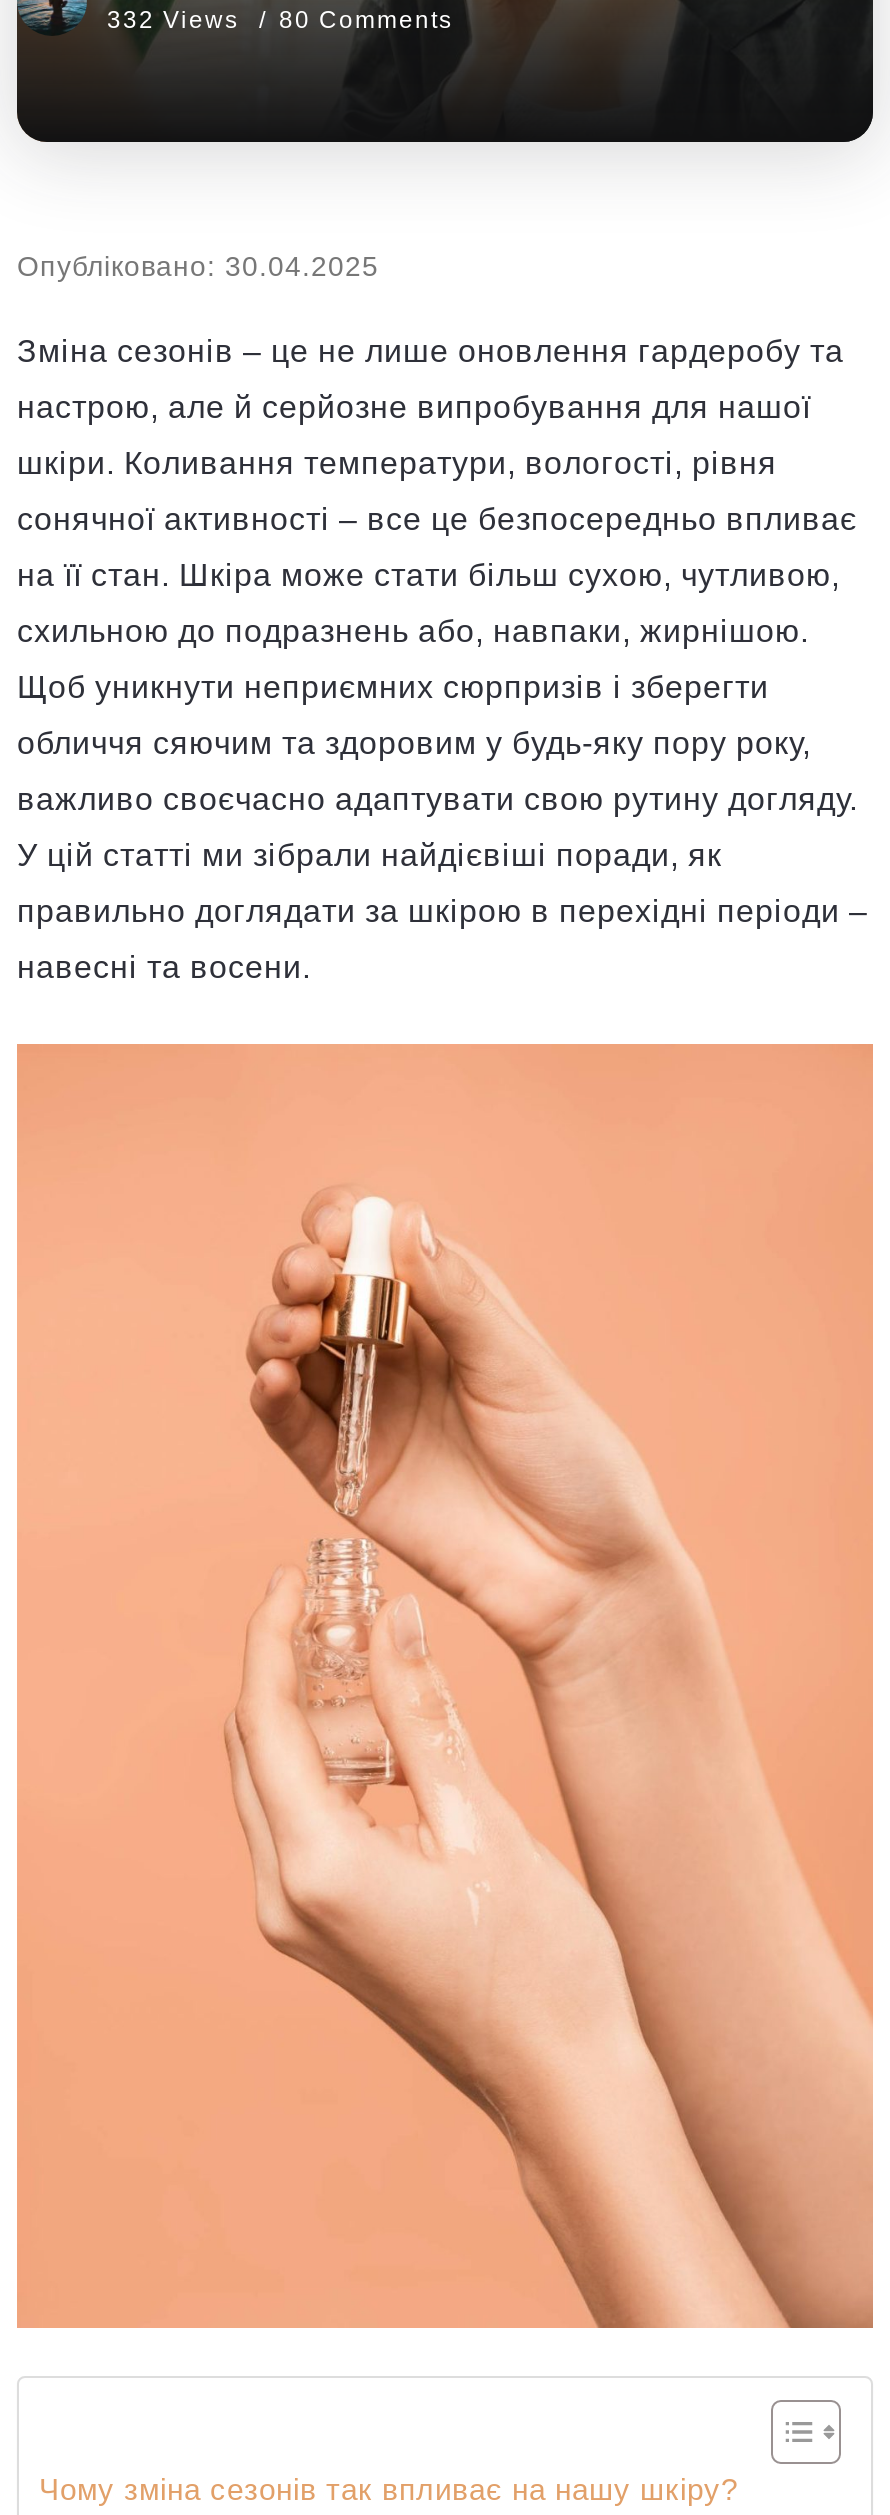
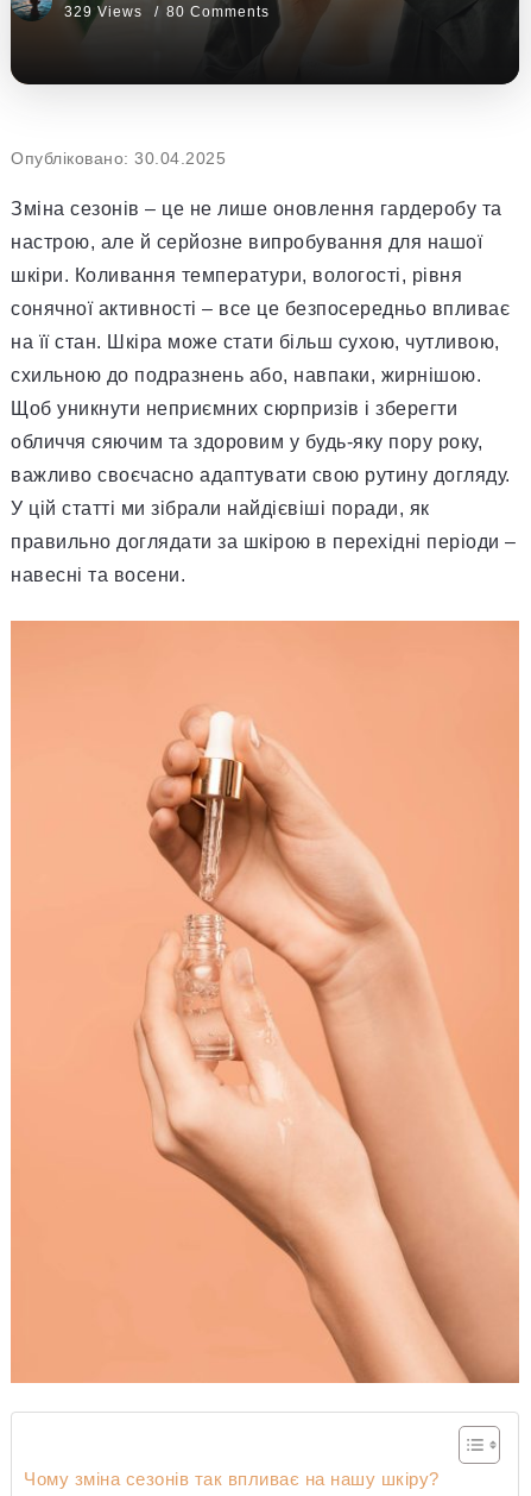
- 332 Views 80 Comments
+ 329 Views 80 Comments
